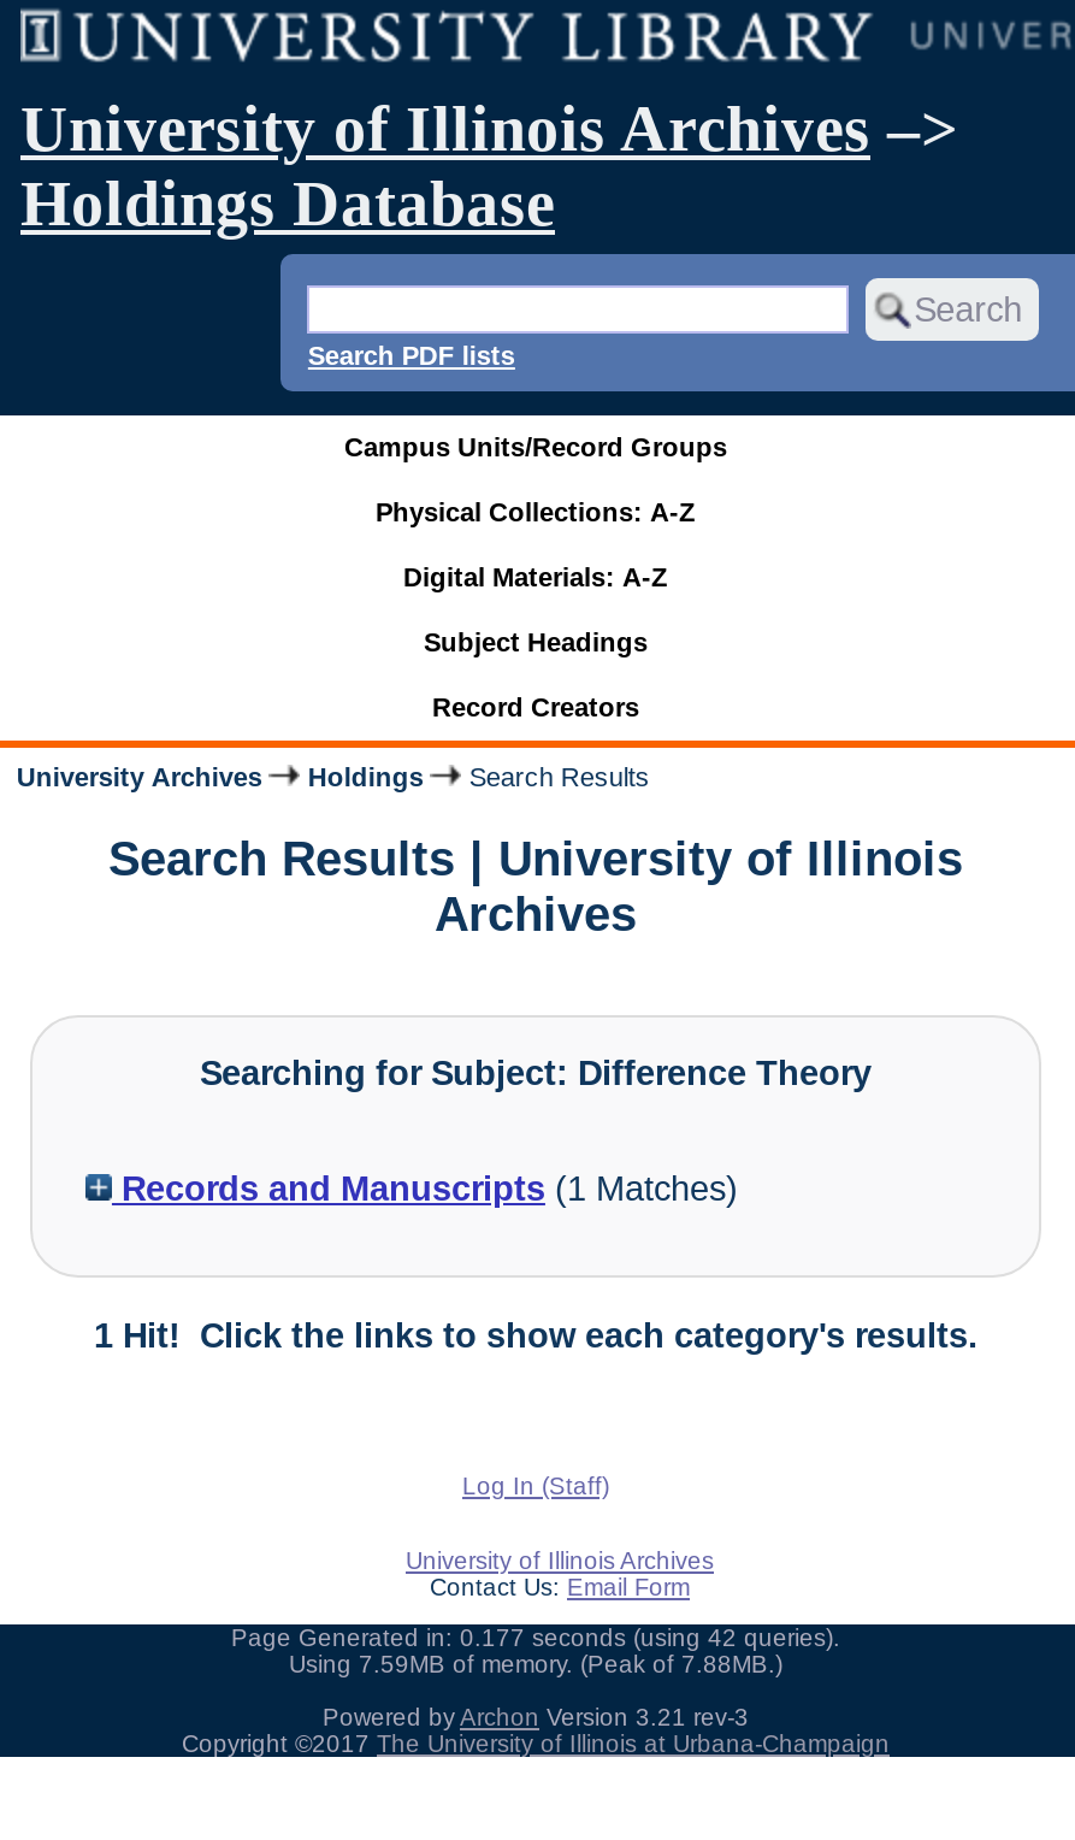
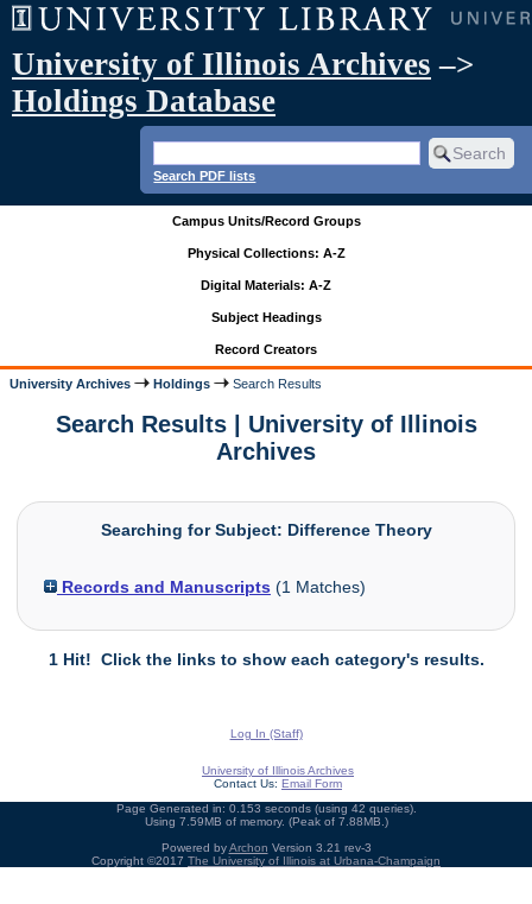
- Page Generated in: 0.177 seconds (using 42 queries).
+ Page Generated in: 0.153 seconds (using 42 queries).
